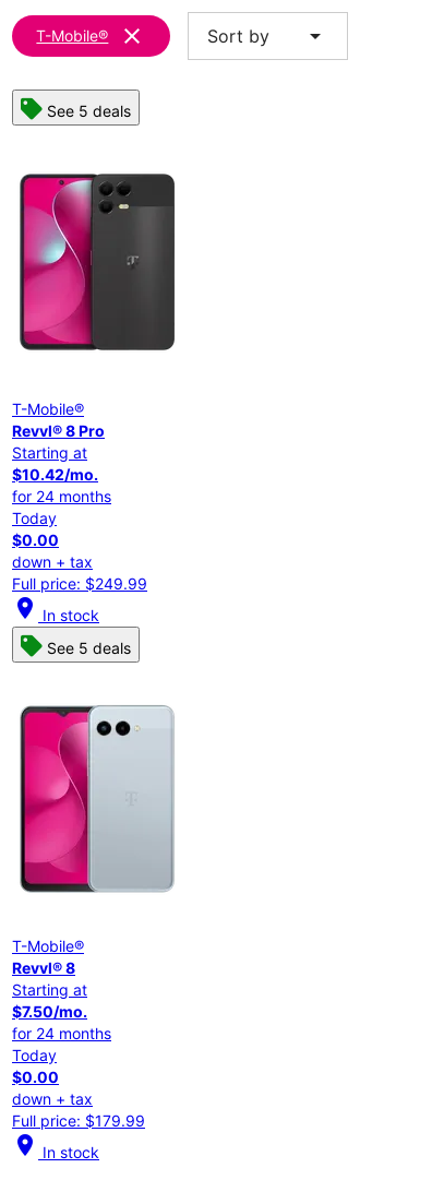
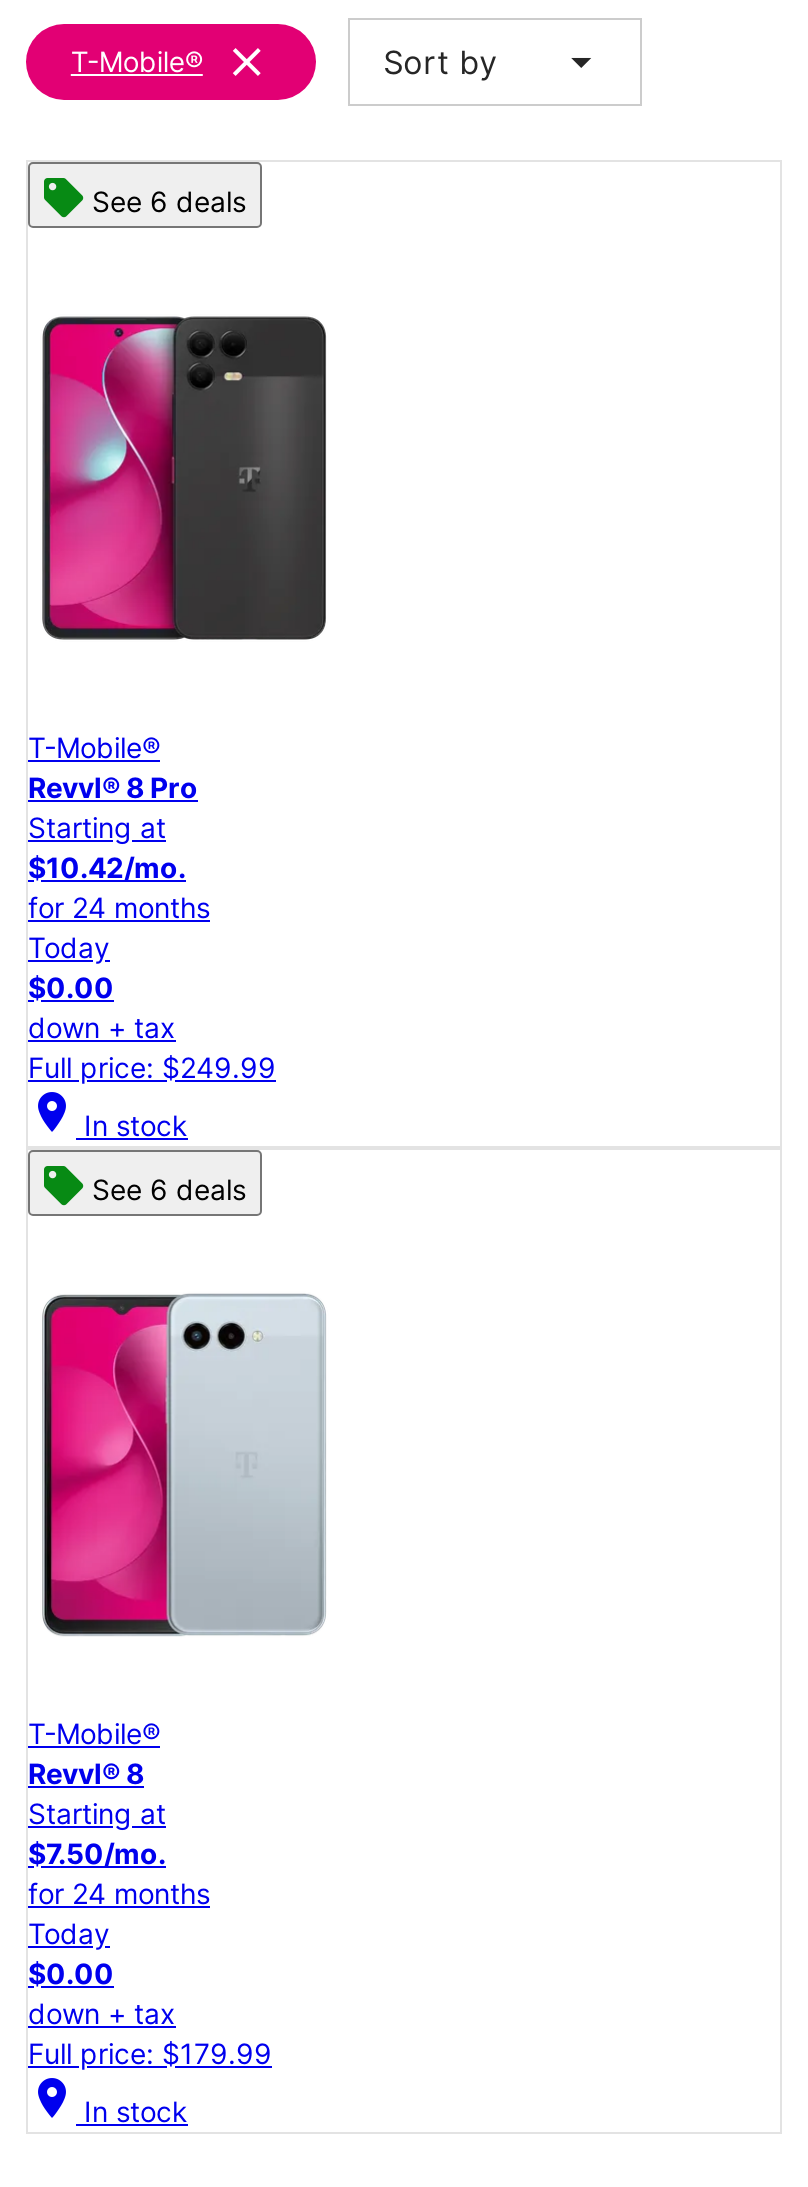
- See 5 deals
+ See 6 deals

- See 5 deals
+ See 6 deals
